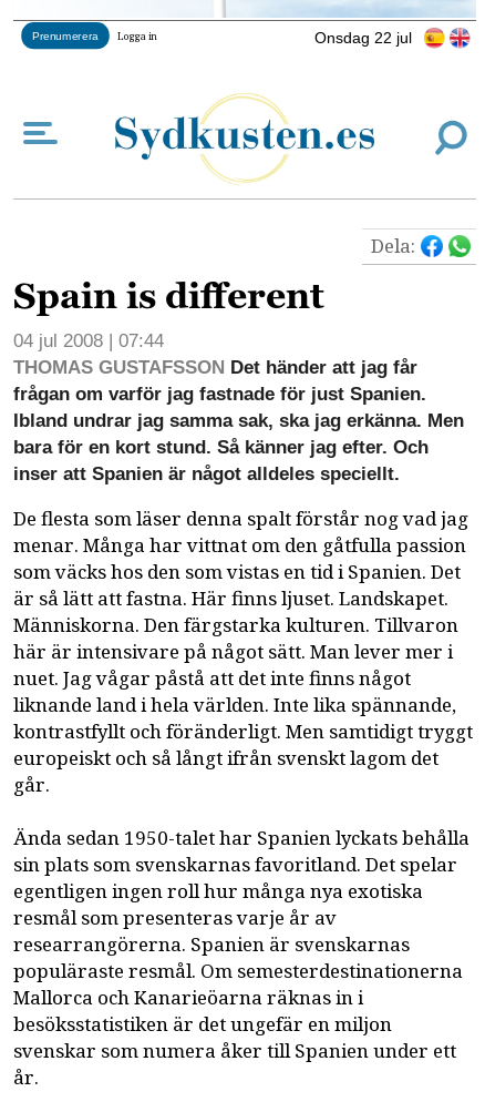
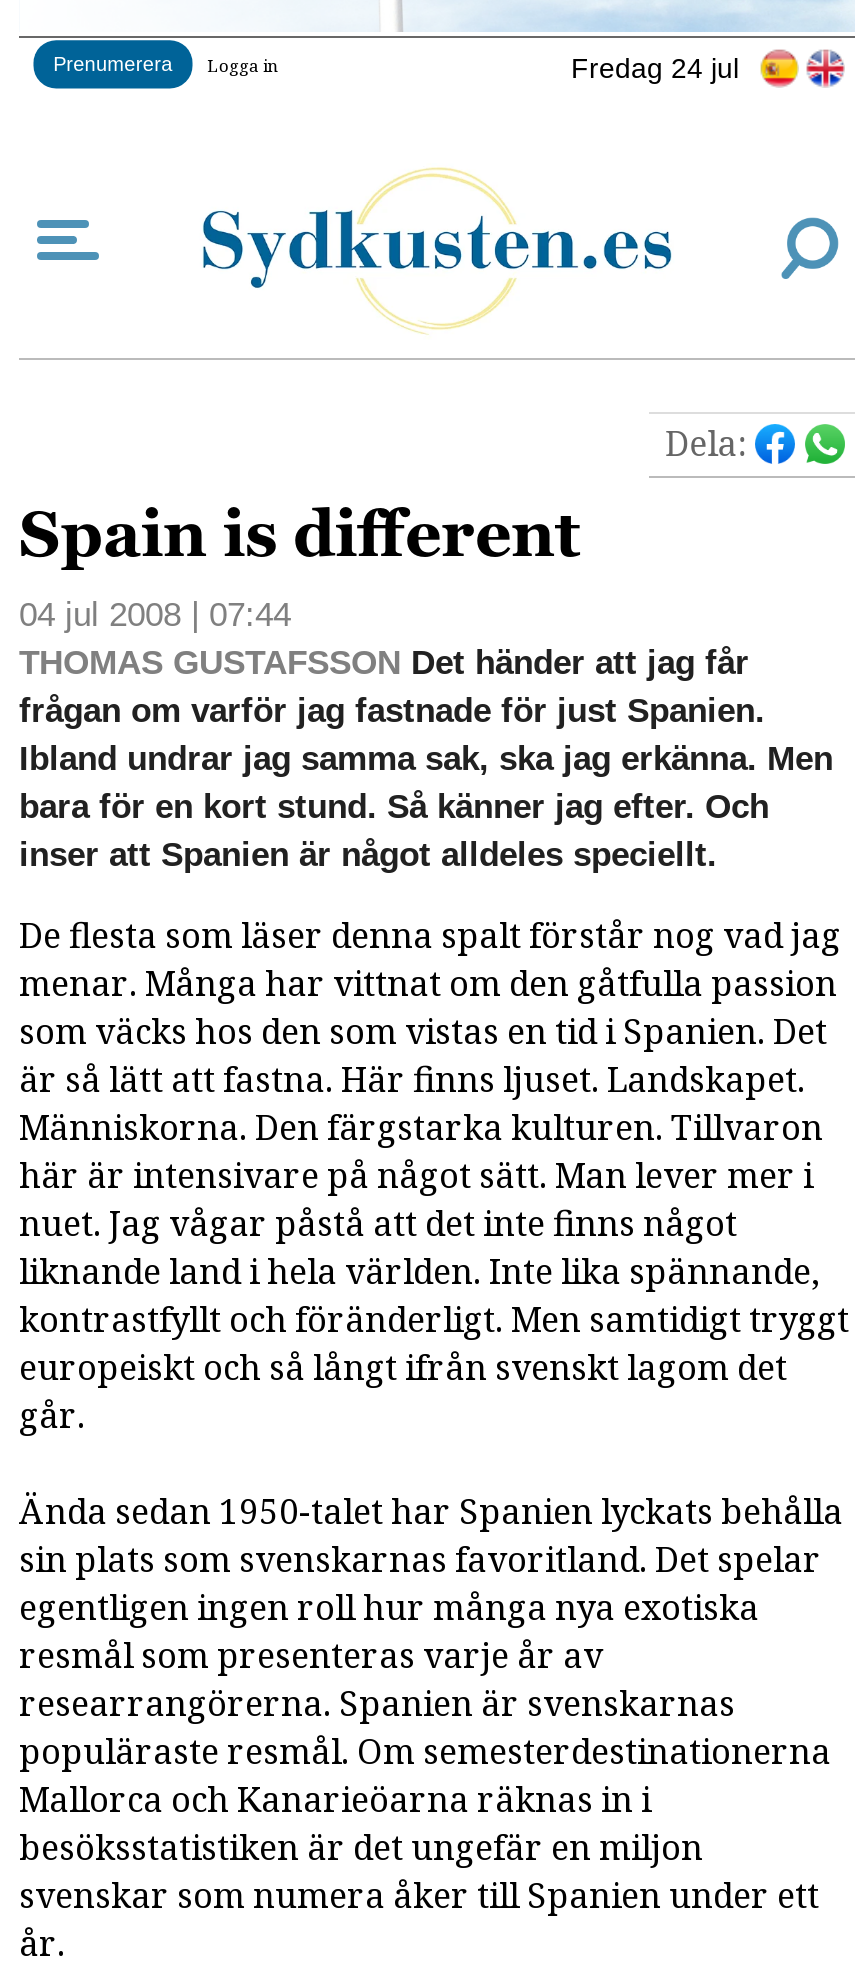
- Onsdag 22 jul
+ Fredag 24 jul
